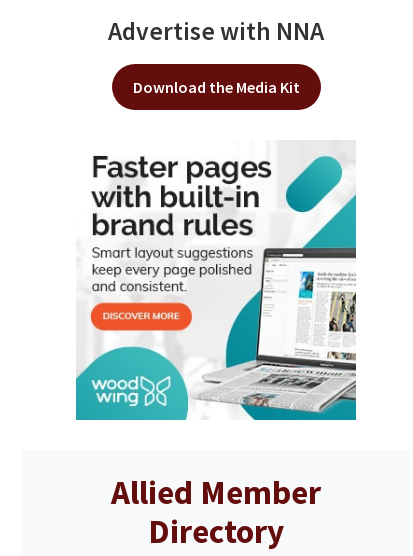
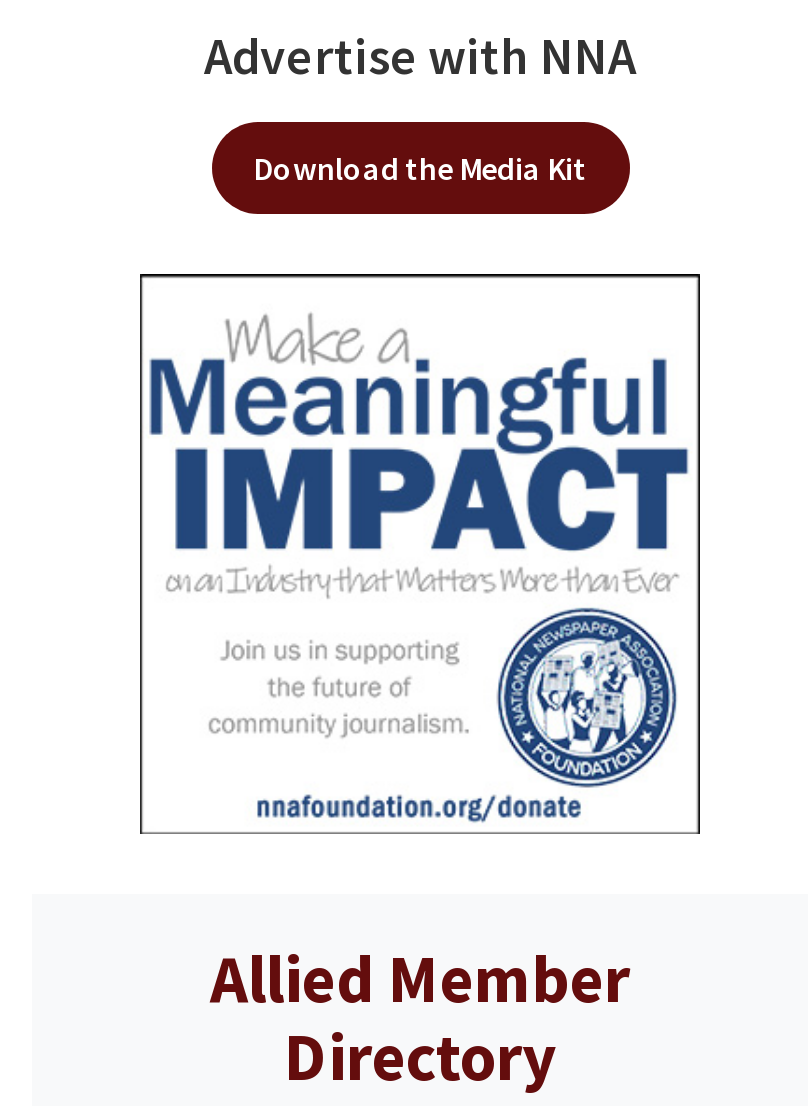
- [image]
+ [image]
